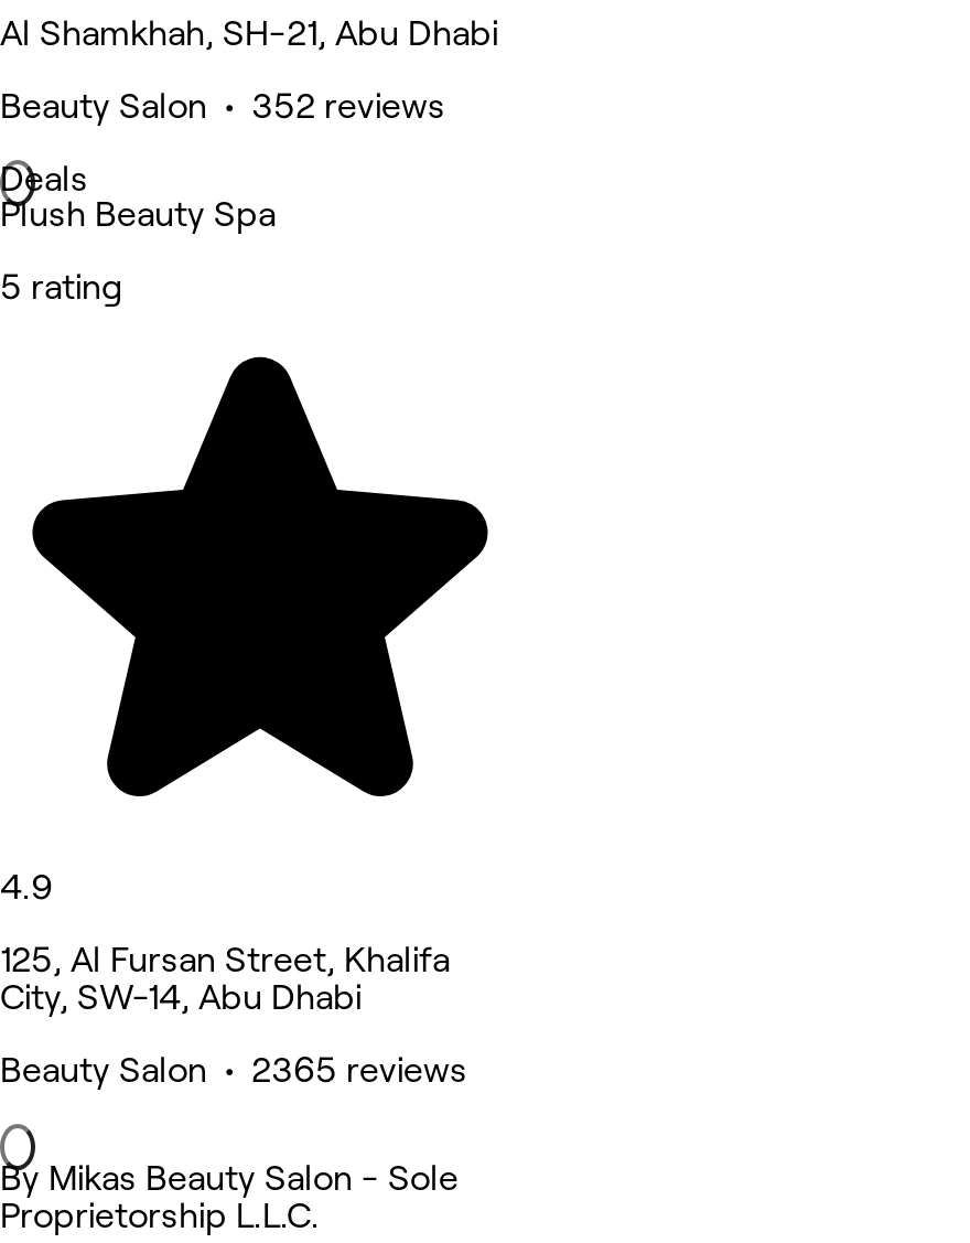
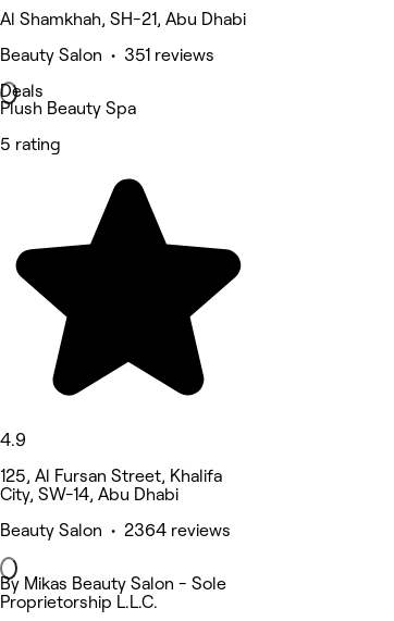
- Beauty Salon • 352 reviews
+ Beauty Salon • 351 reviews

- Beauty Salon • 2365 reviews
+ Beauty Salon • 2364 reviews
